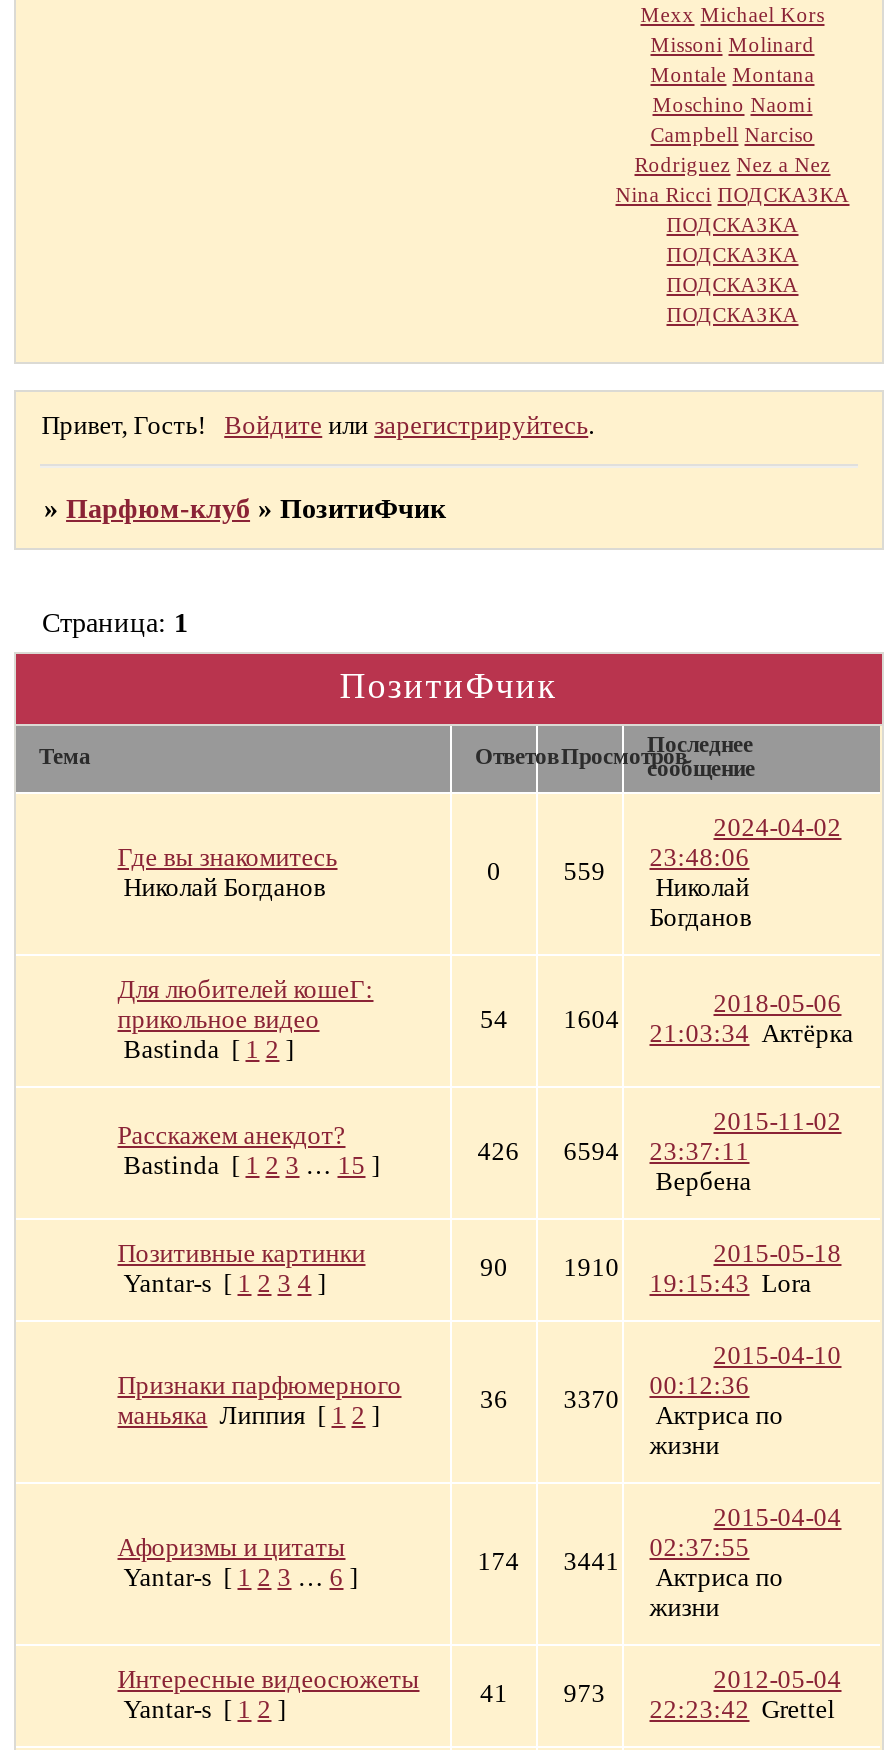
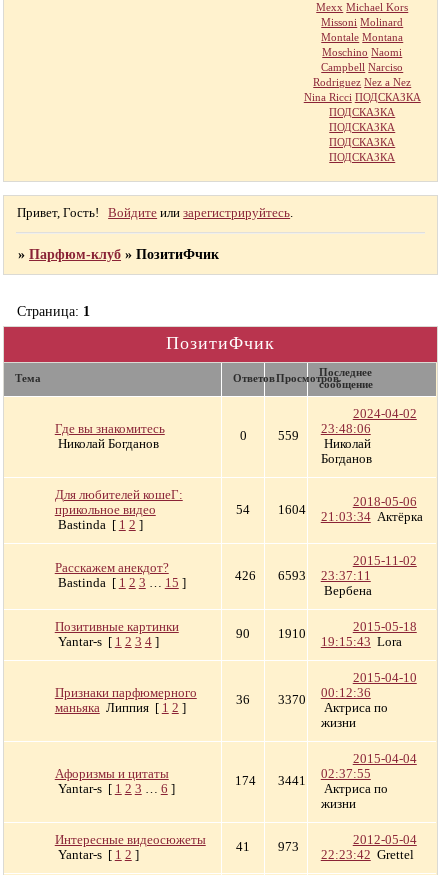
- 426 6594 23:37:11
+ 426 6593 23:37:11
